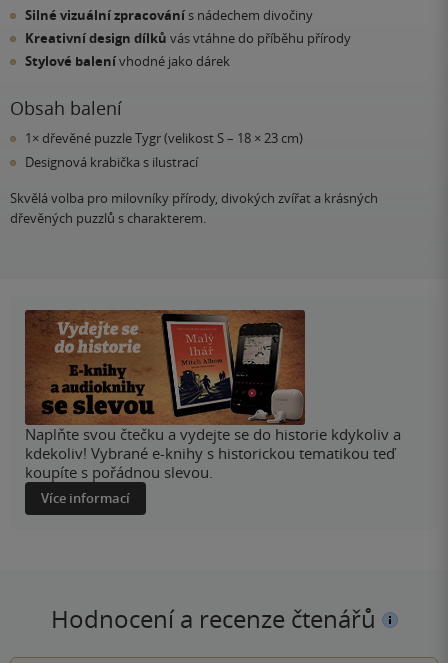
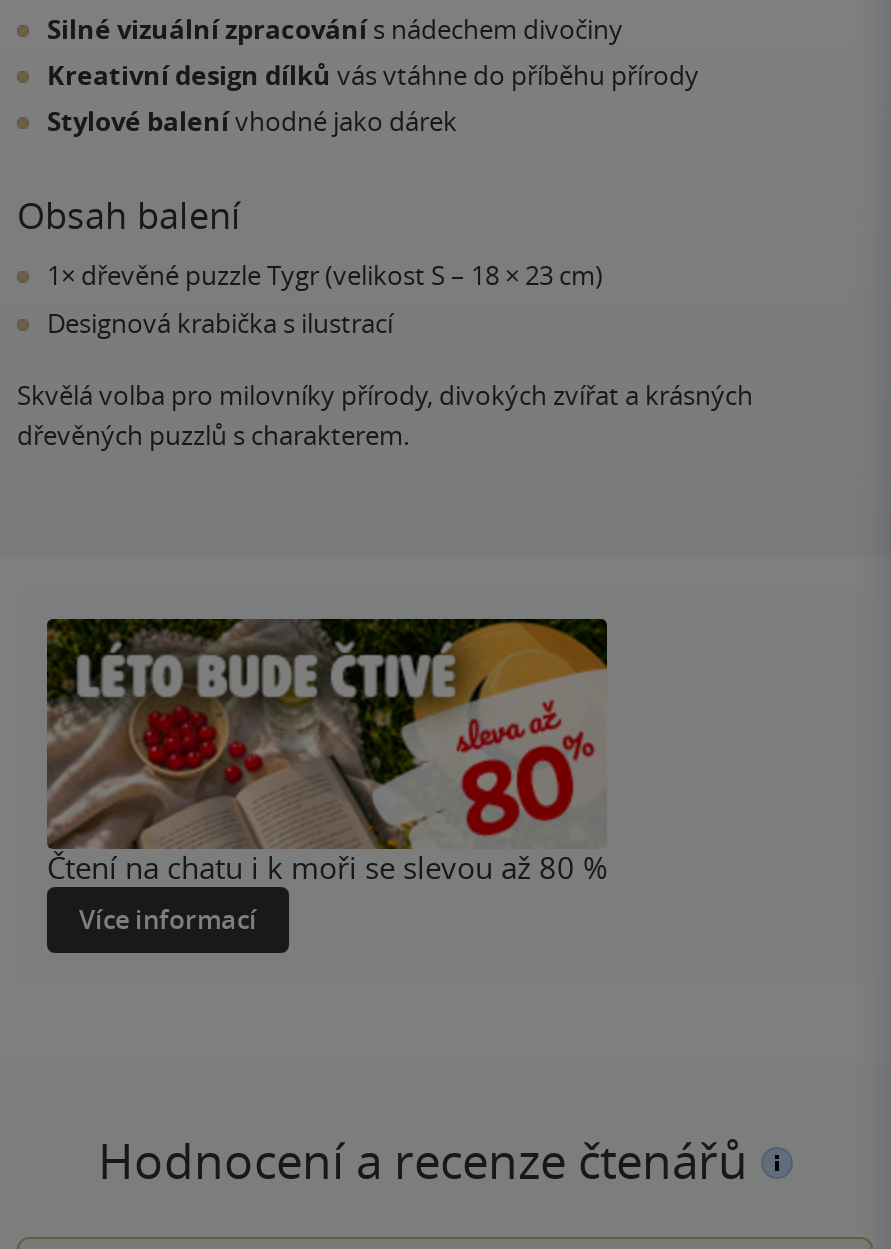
- [image]
+ [image]

- Naplňte svou čtečku a vydejte se do historie kdykoliv a
- kdekoliv! Vybrané e-knihy s historickou tematikou teď
- koupíte s pořádnou slevou.
+ Čtení na chatu i k moři se slevou až 80 %
